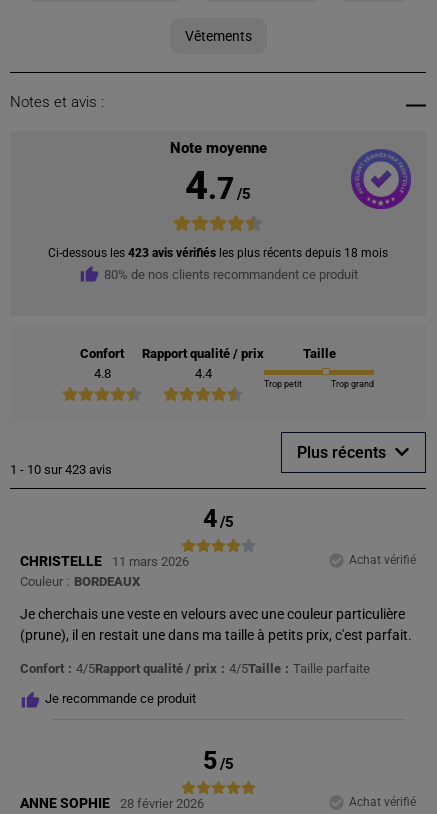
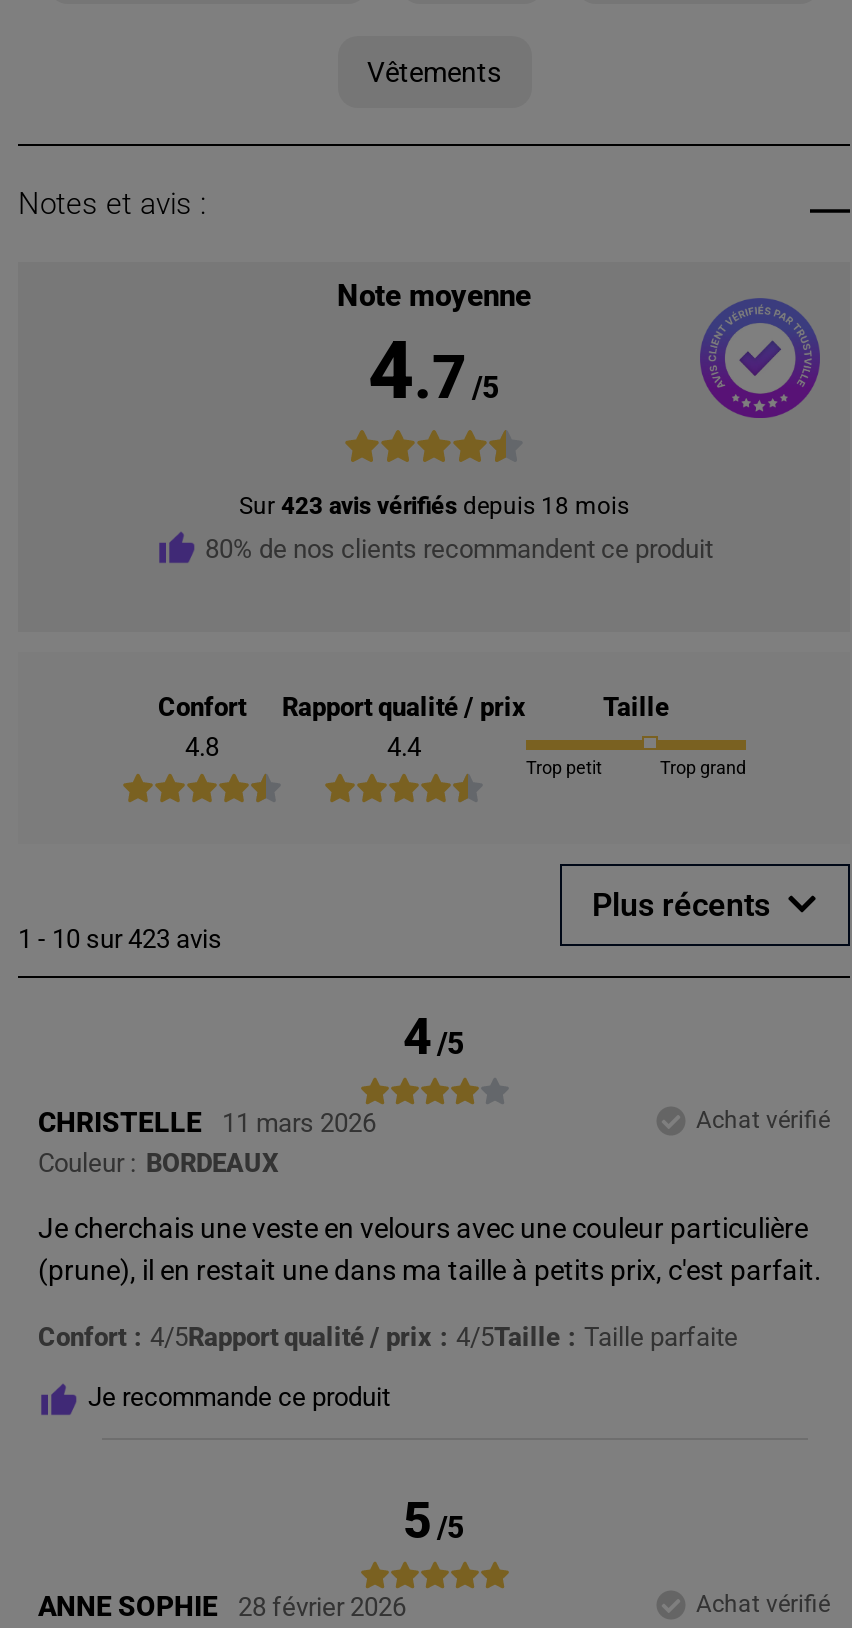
- Ci-dessous les 423 avis vérifiés les plus récents depuis 18 mois
+ Sur 423 avis vérifiés depuis 18 mois
